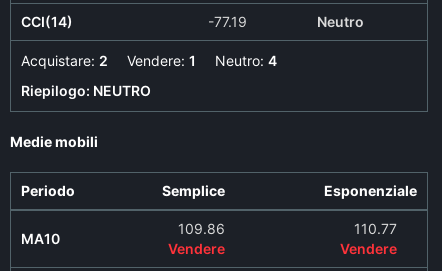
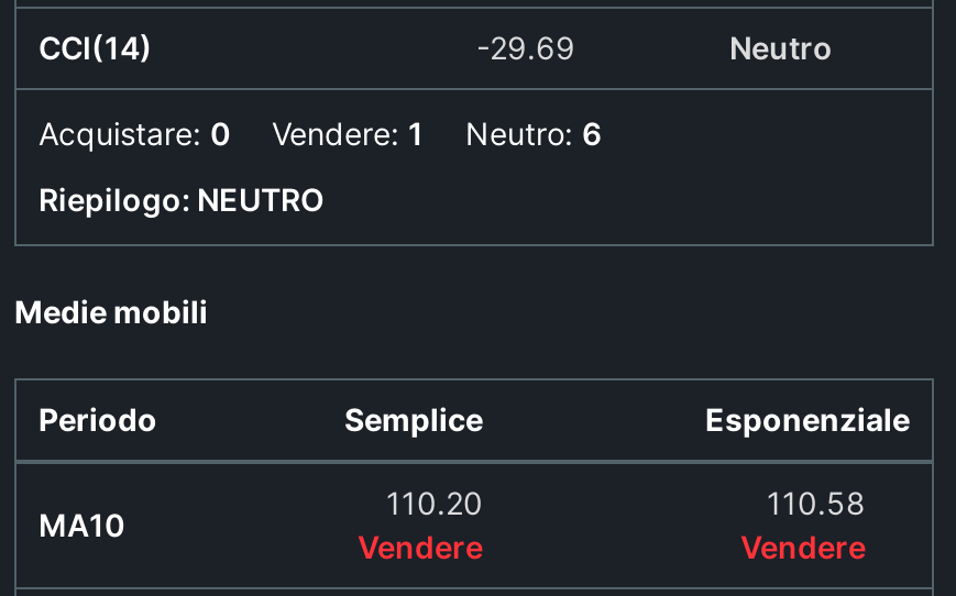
- -77.19
+ -29.69

- Acquistare: 2
+ Acquistare: 0

- Neutro: 4
+ Neutro: 6

- 109.86
+ 110.20

- 110.77
+ 110.58
